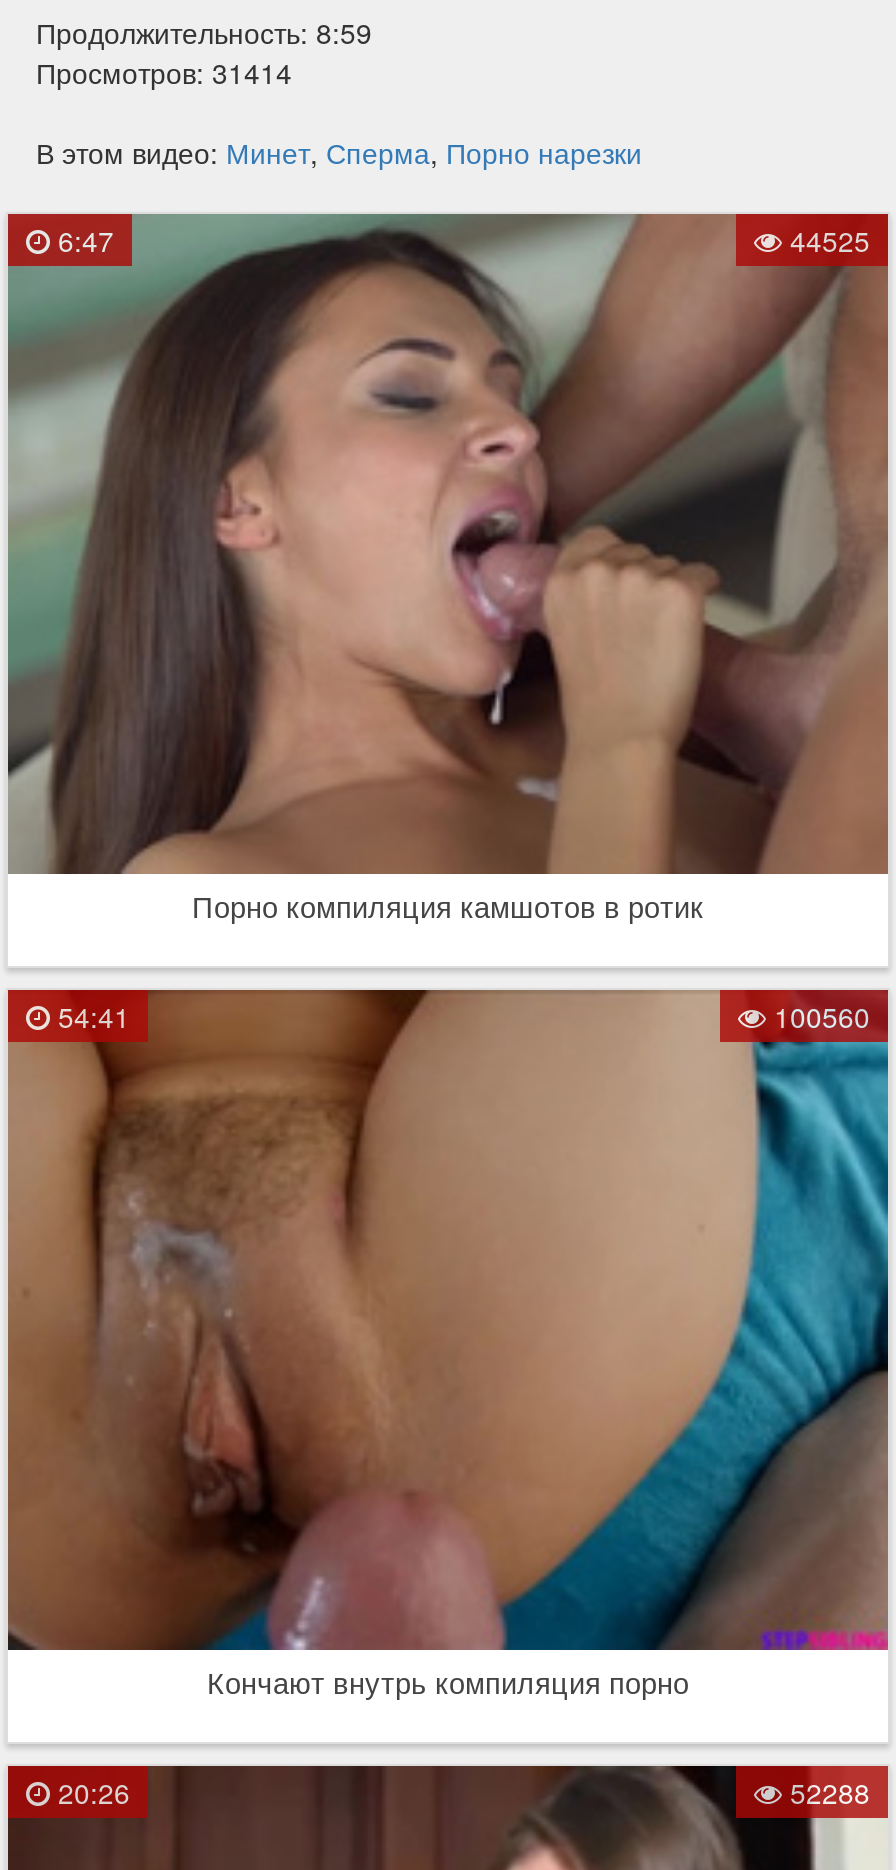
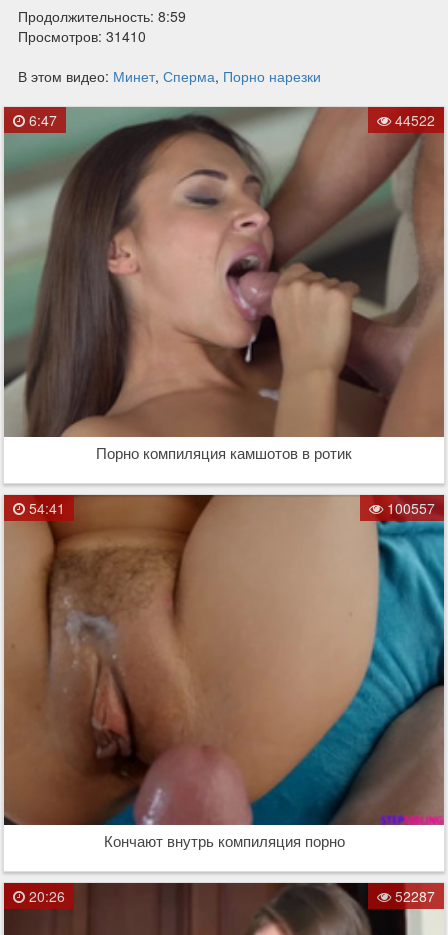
- Просмотров: 31414
+ Просмотров: 31410

- 44525
+ 44522

- 100560
+ 100557

- 52288
+ 52287
